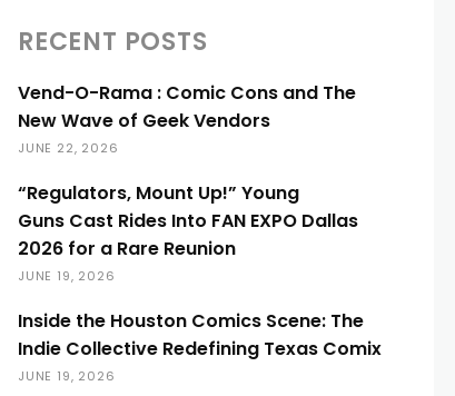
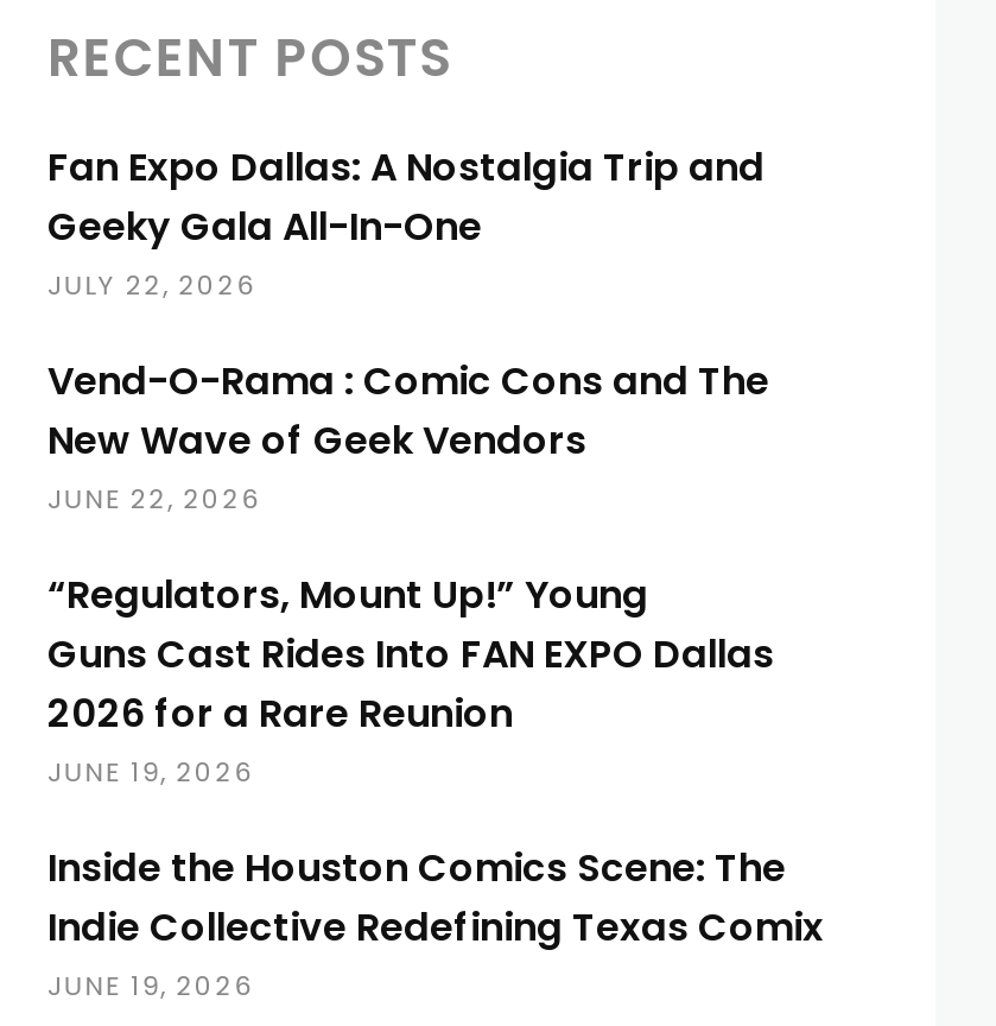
+ Fan Expo Dallas: A Nostalgia Trip and
+ Geeky Gala All-In-One
+ JULY 22, 2026
